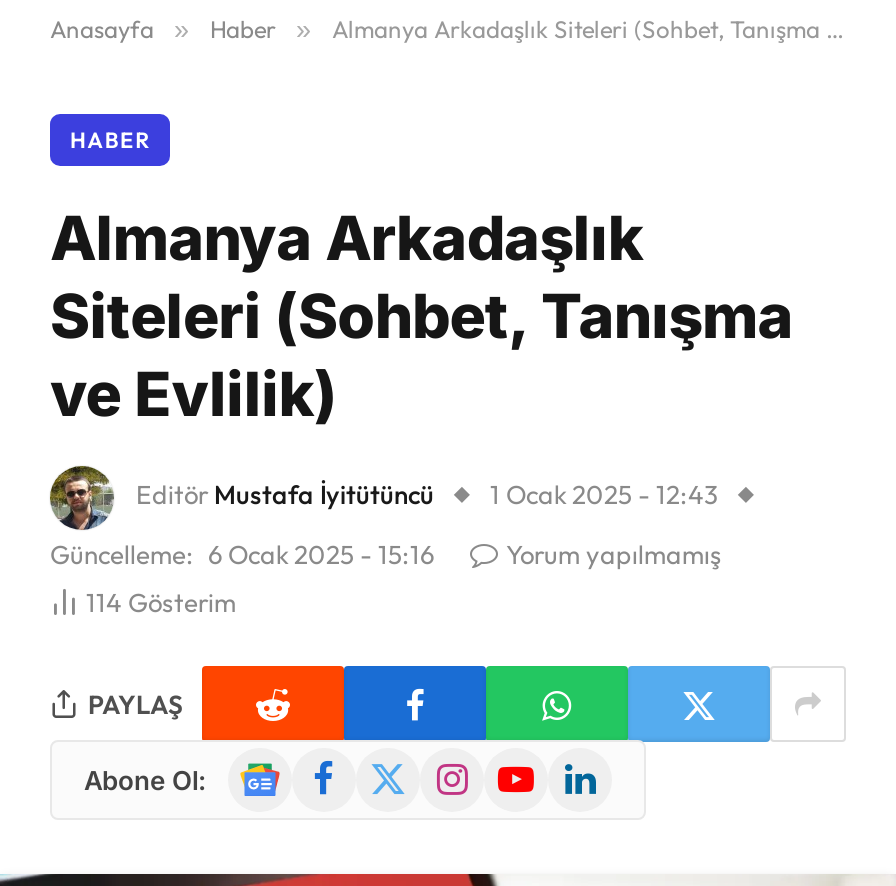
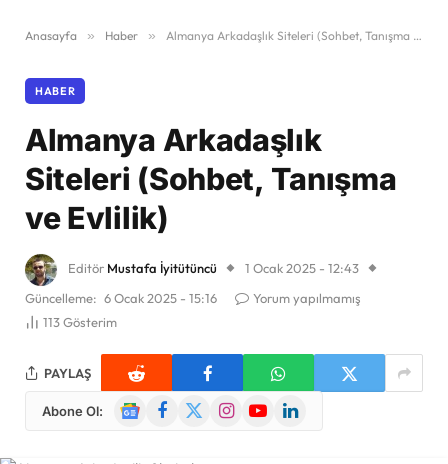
- 114 Gösterim
+ 113 Gösterim
